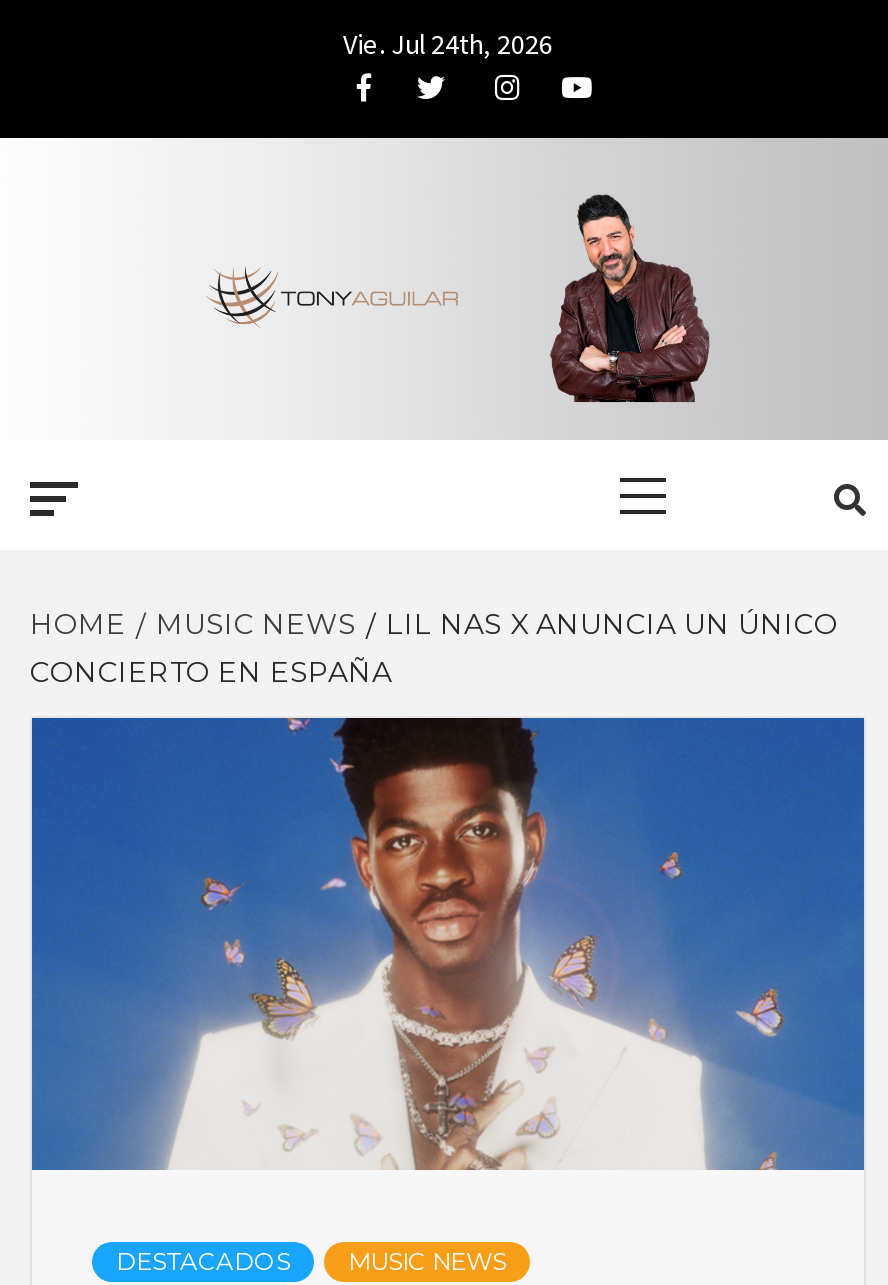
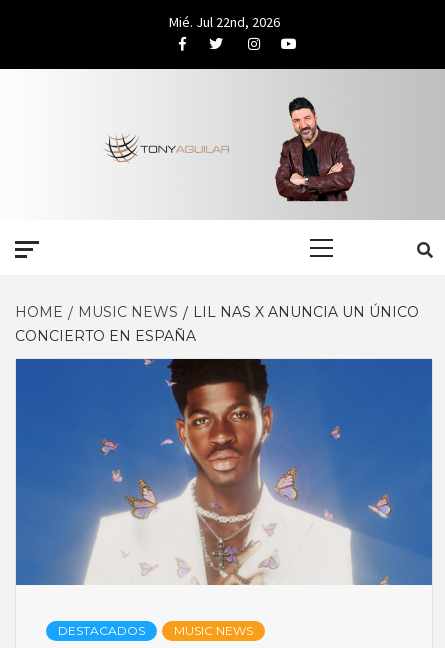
- Vie. Jul 24th, 2026
+ Mié. Jul 22nd, 2026
